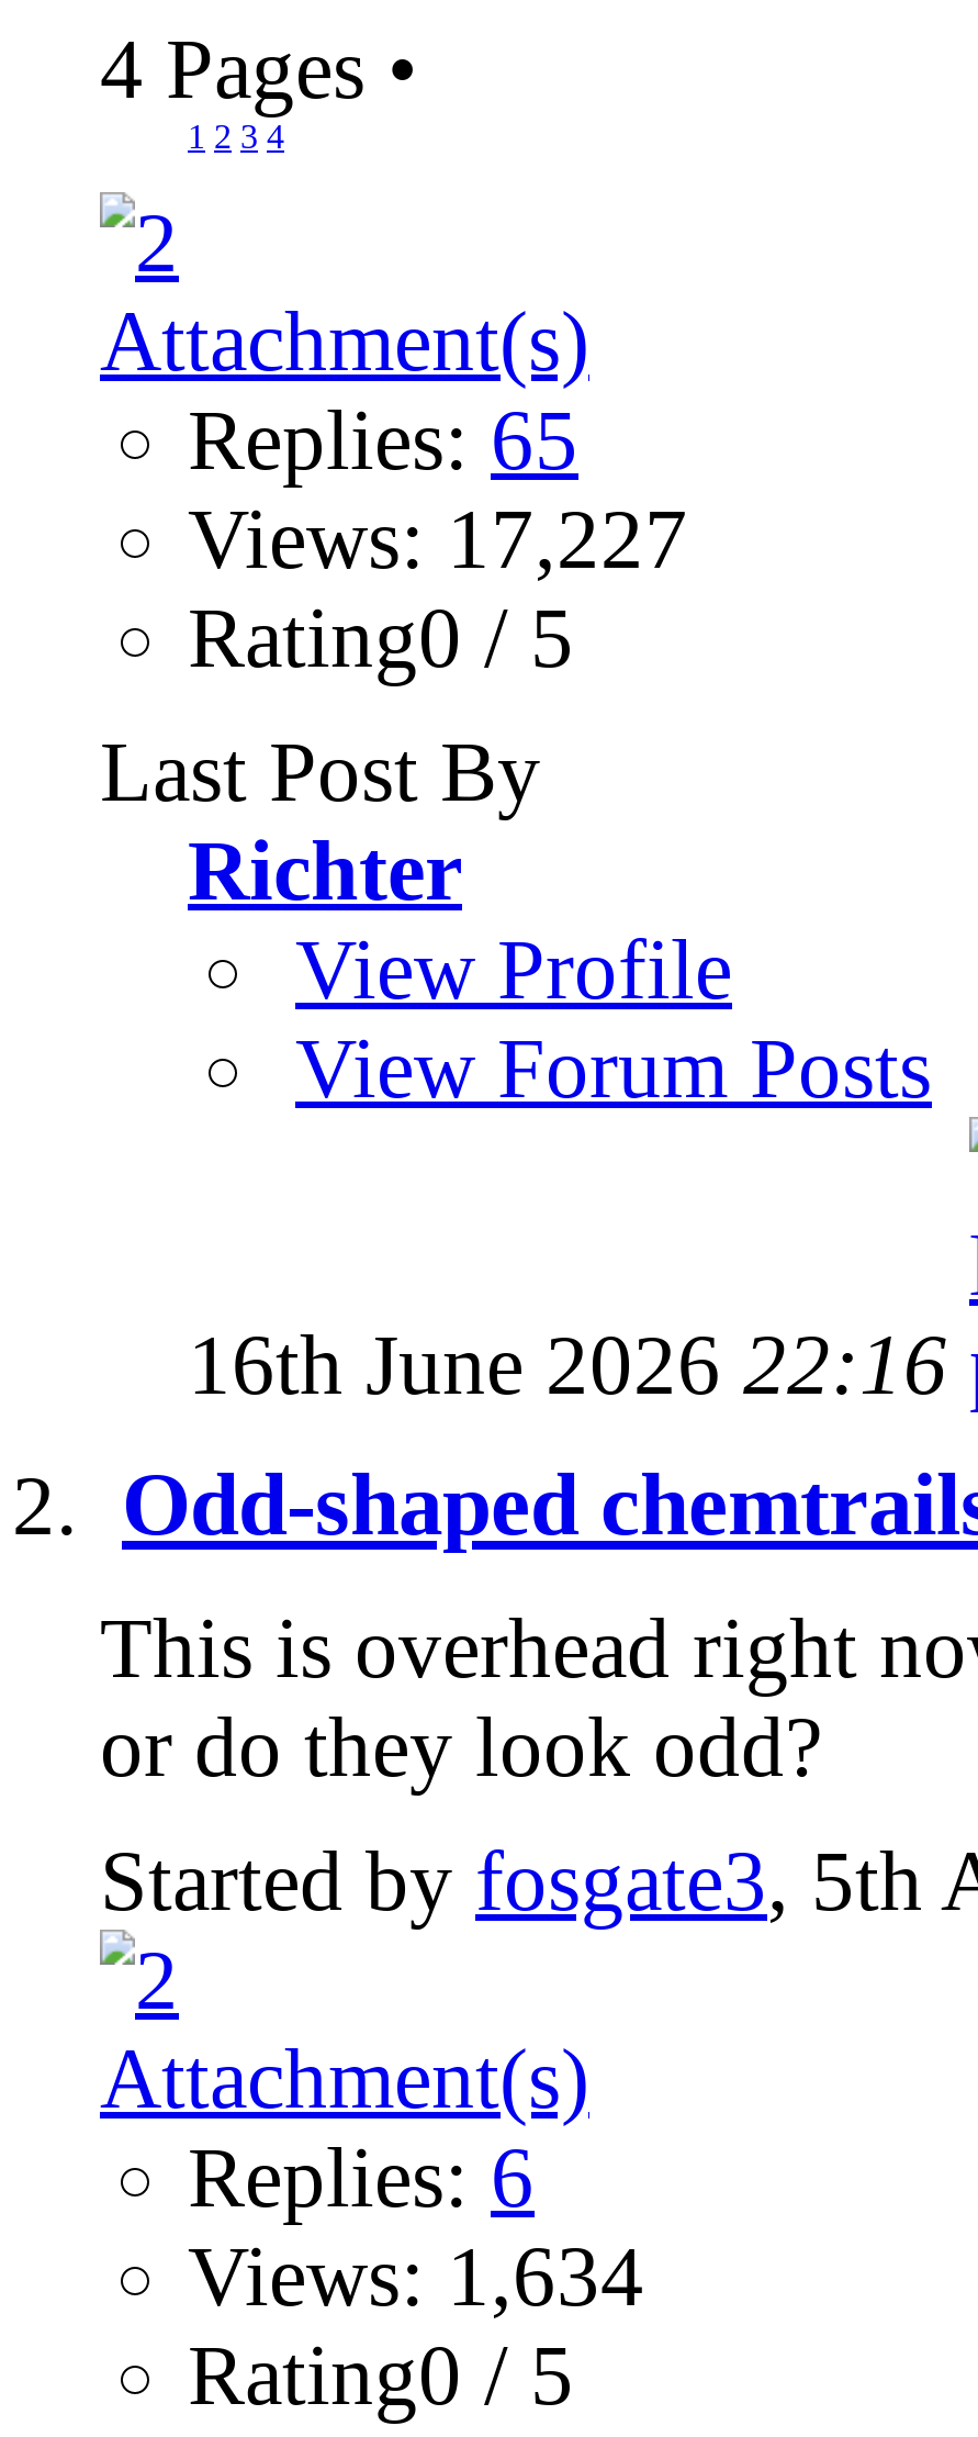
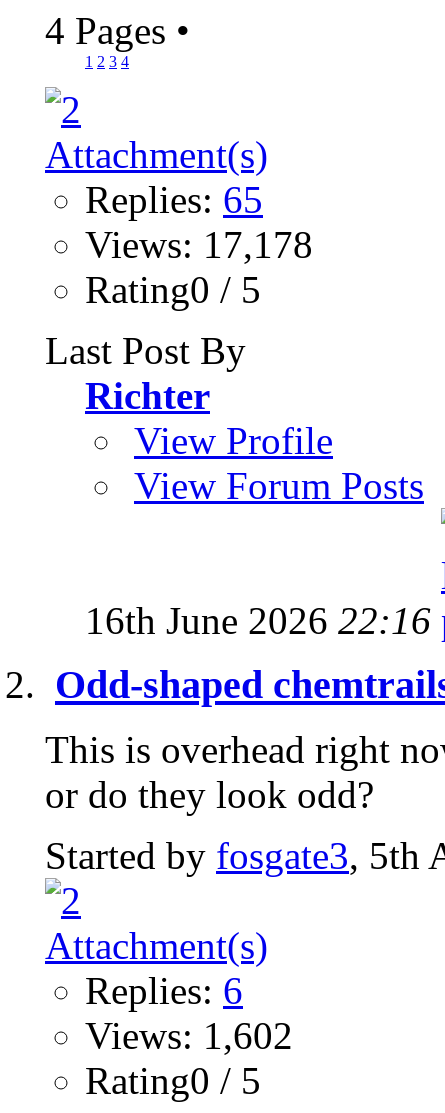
- Views: 17,227
+ Views: 17,178

- Views: 1,634
+ Views: 1,602
